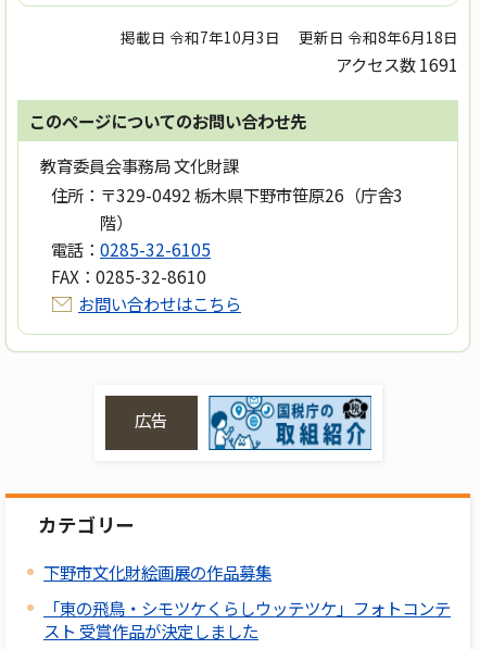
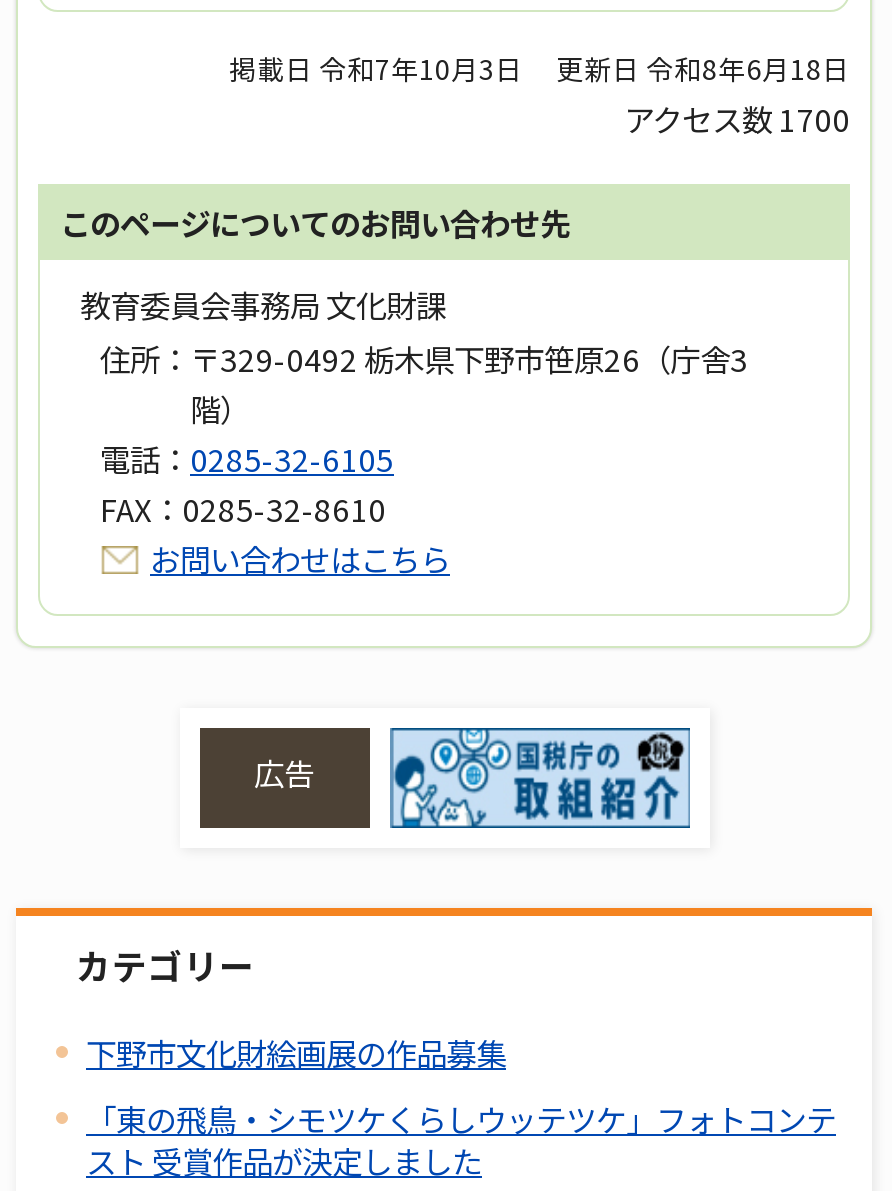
- アクセス数1691
+ アクセス数1700
